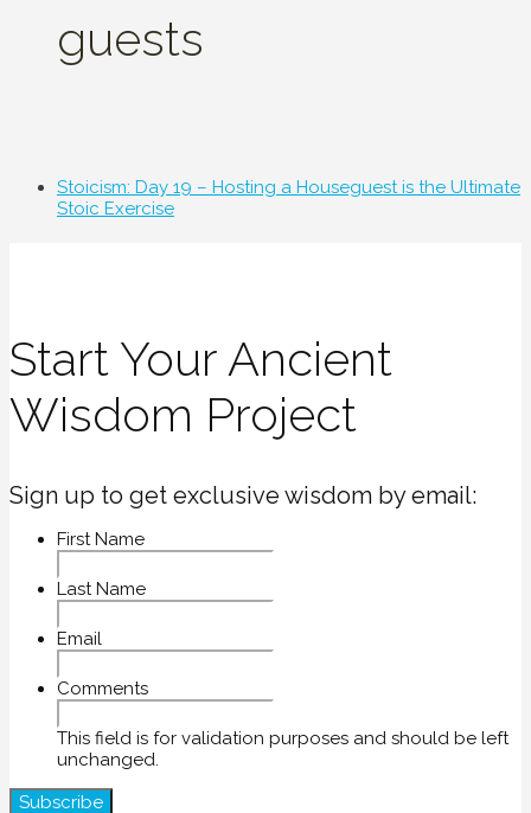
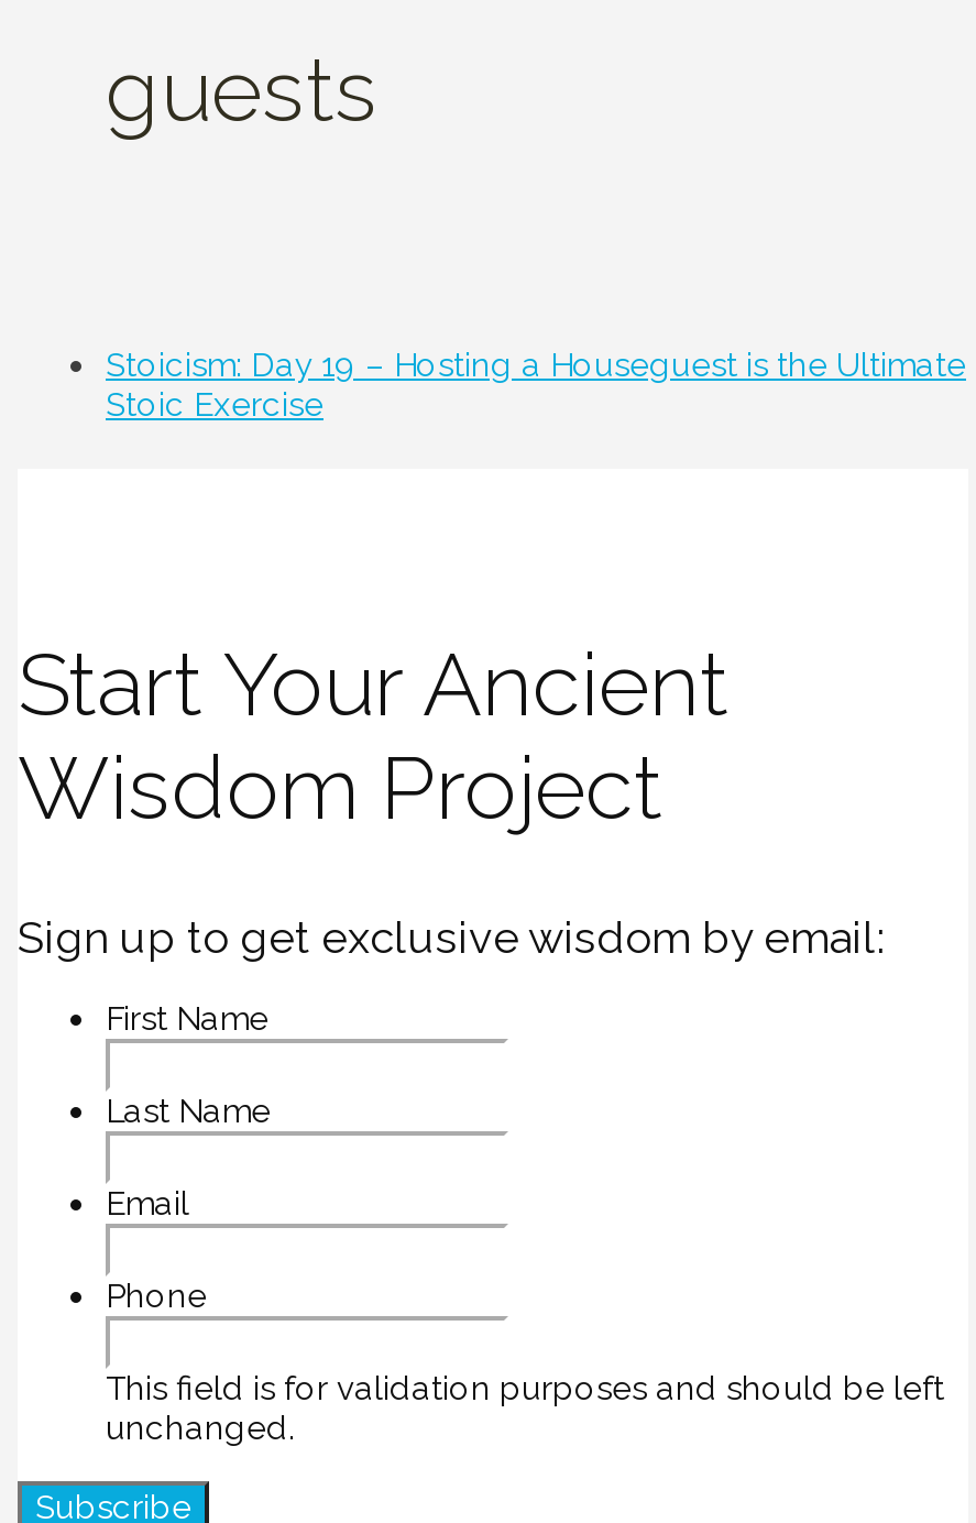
- Comments
+ Phone
